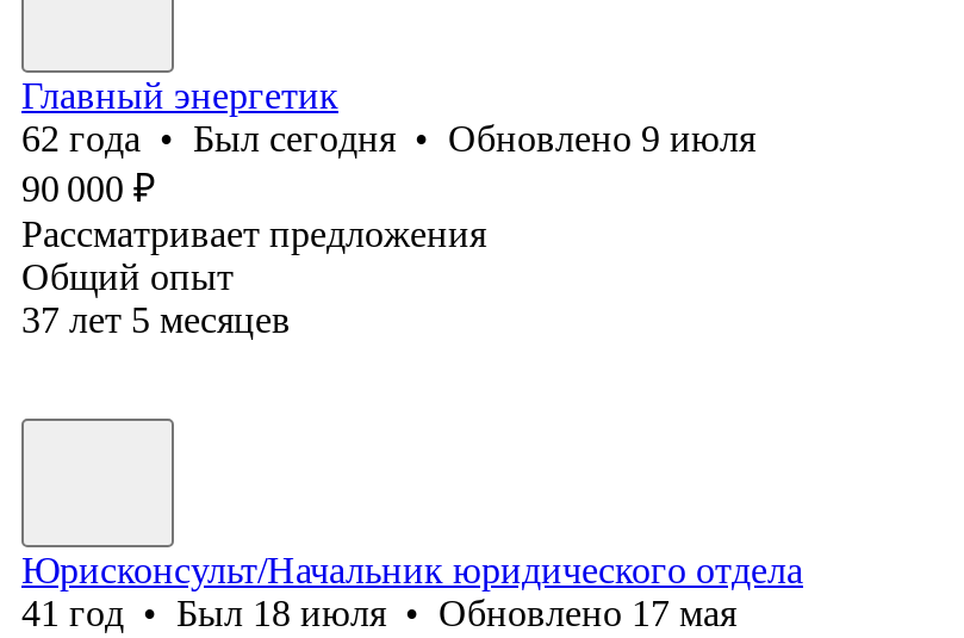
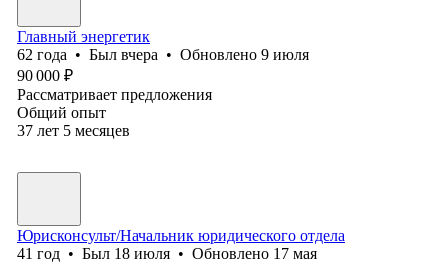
- 62 года • Был сегодня • Обновлено 9 июля
+ 62 года • Был вчера • Обновлено 9 июля
